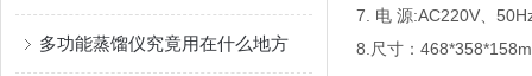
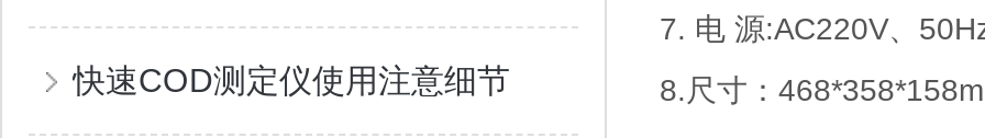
- 多功能蒸馏仪究竟用在什么地方
+ 快速COD测定仪使用注意细节
